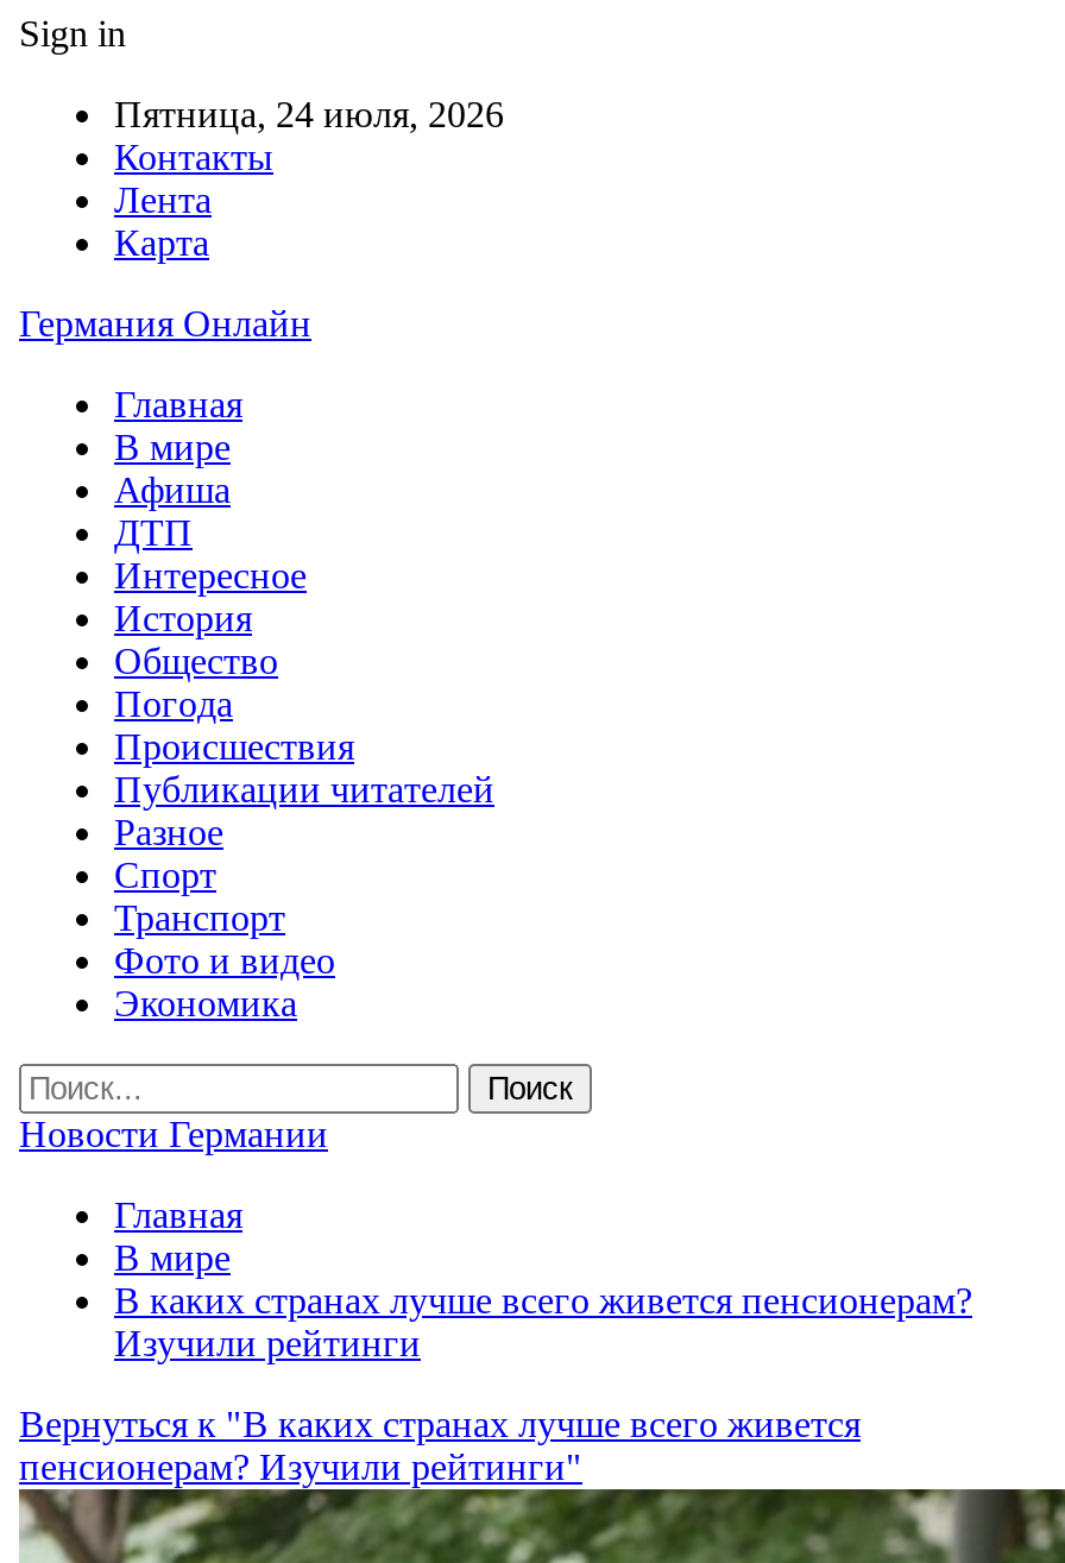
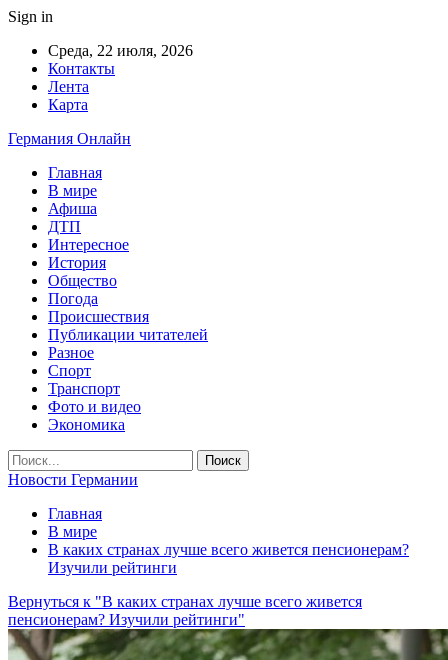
- Пятница, 24 июля, 2026
+ Среда, 22 июля, 2026
